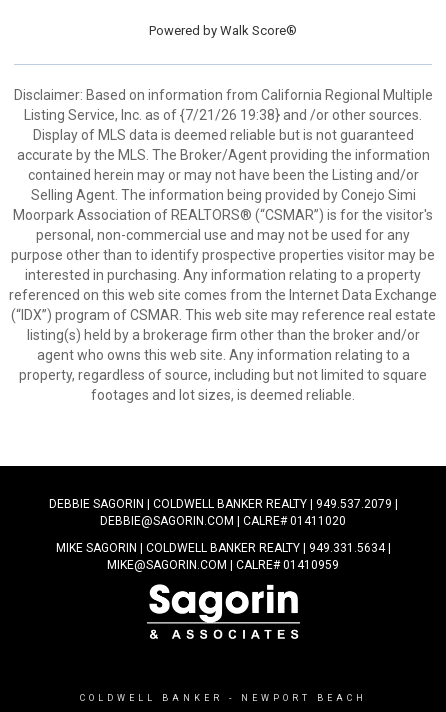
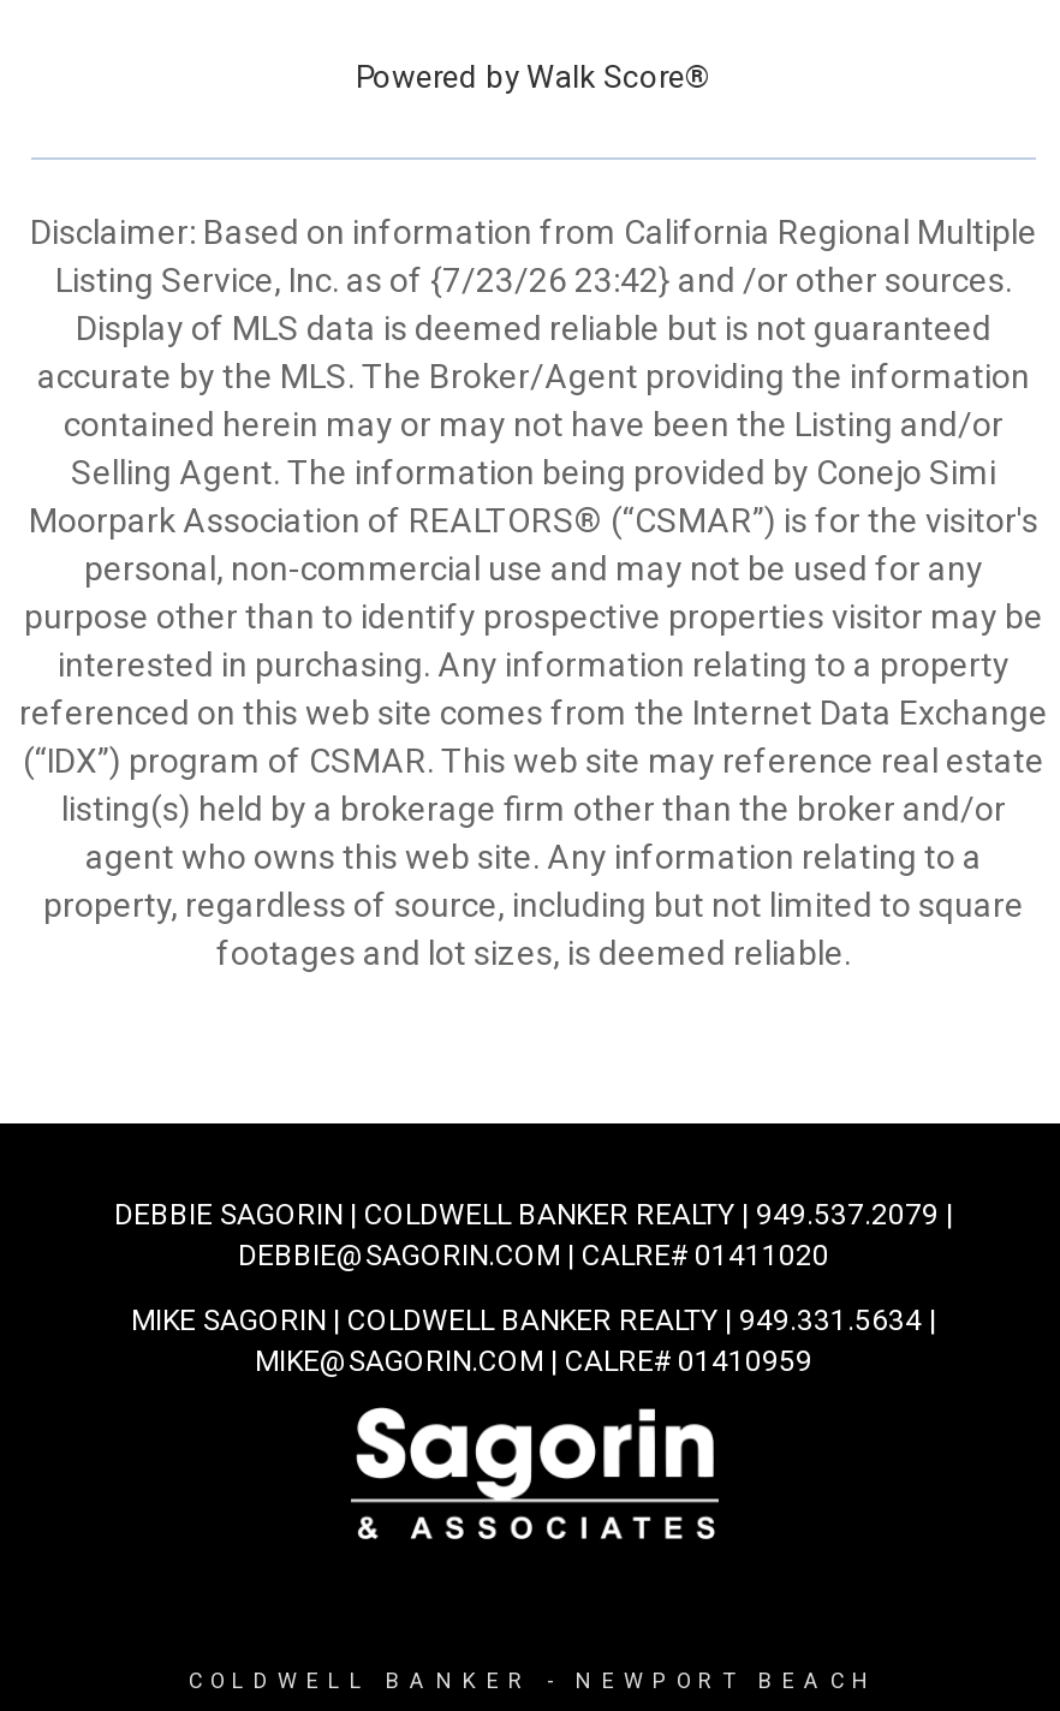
- Listing Service, Inc. as of {7/21/26 19:38} and /or other sources.
+ Listing Service, Inc. as of {7/23/26 23:42} and /or other sources.
